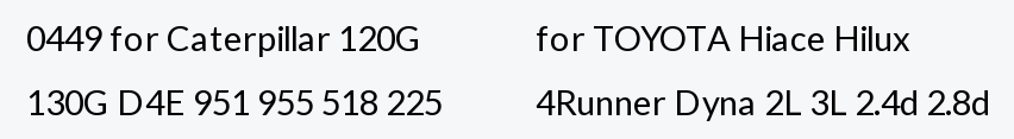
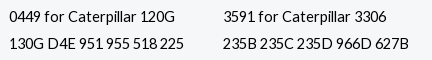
- for TOYOTA Hiace Hilux
+ 3591 for Caterpillar 3306

- 4Runner Dyna 2L 3L 2.4d 2.8d
+ 235B 235C 235D 966D 627B
